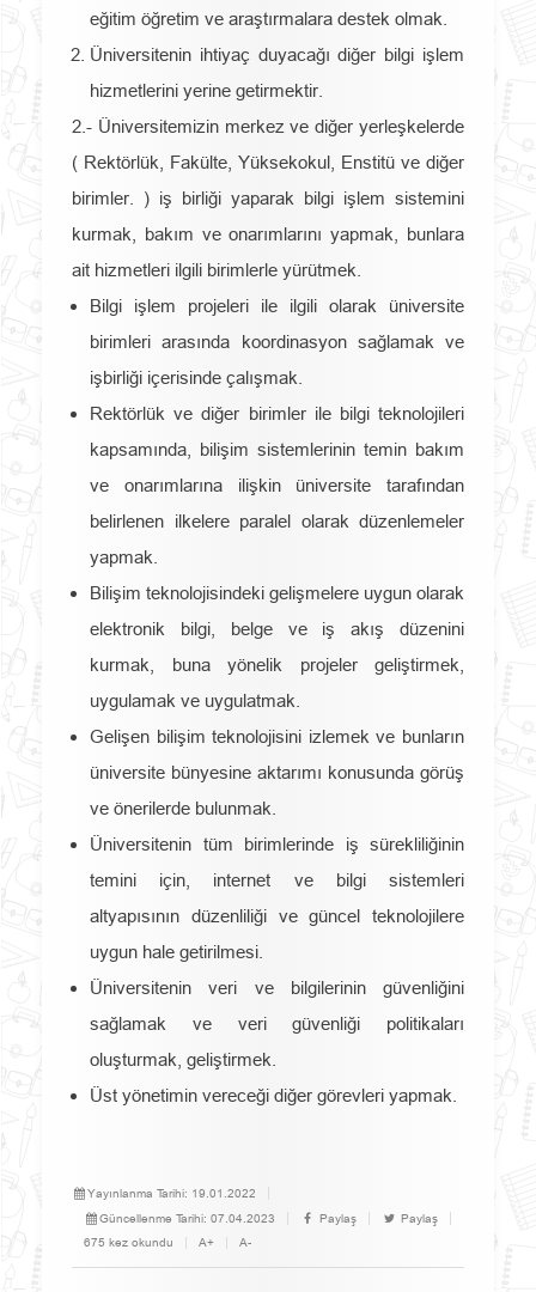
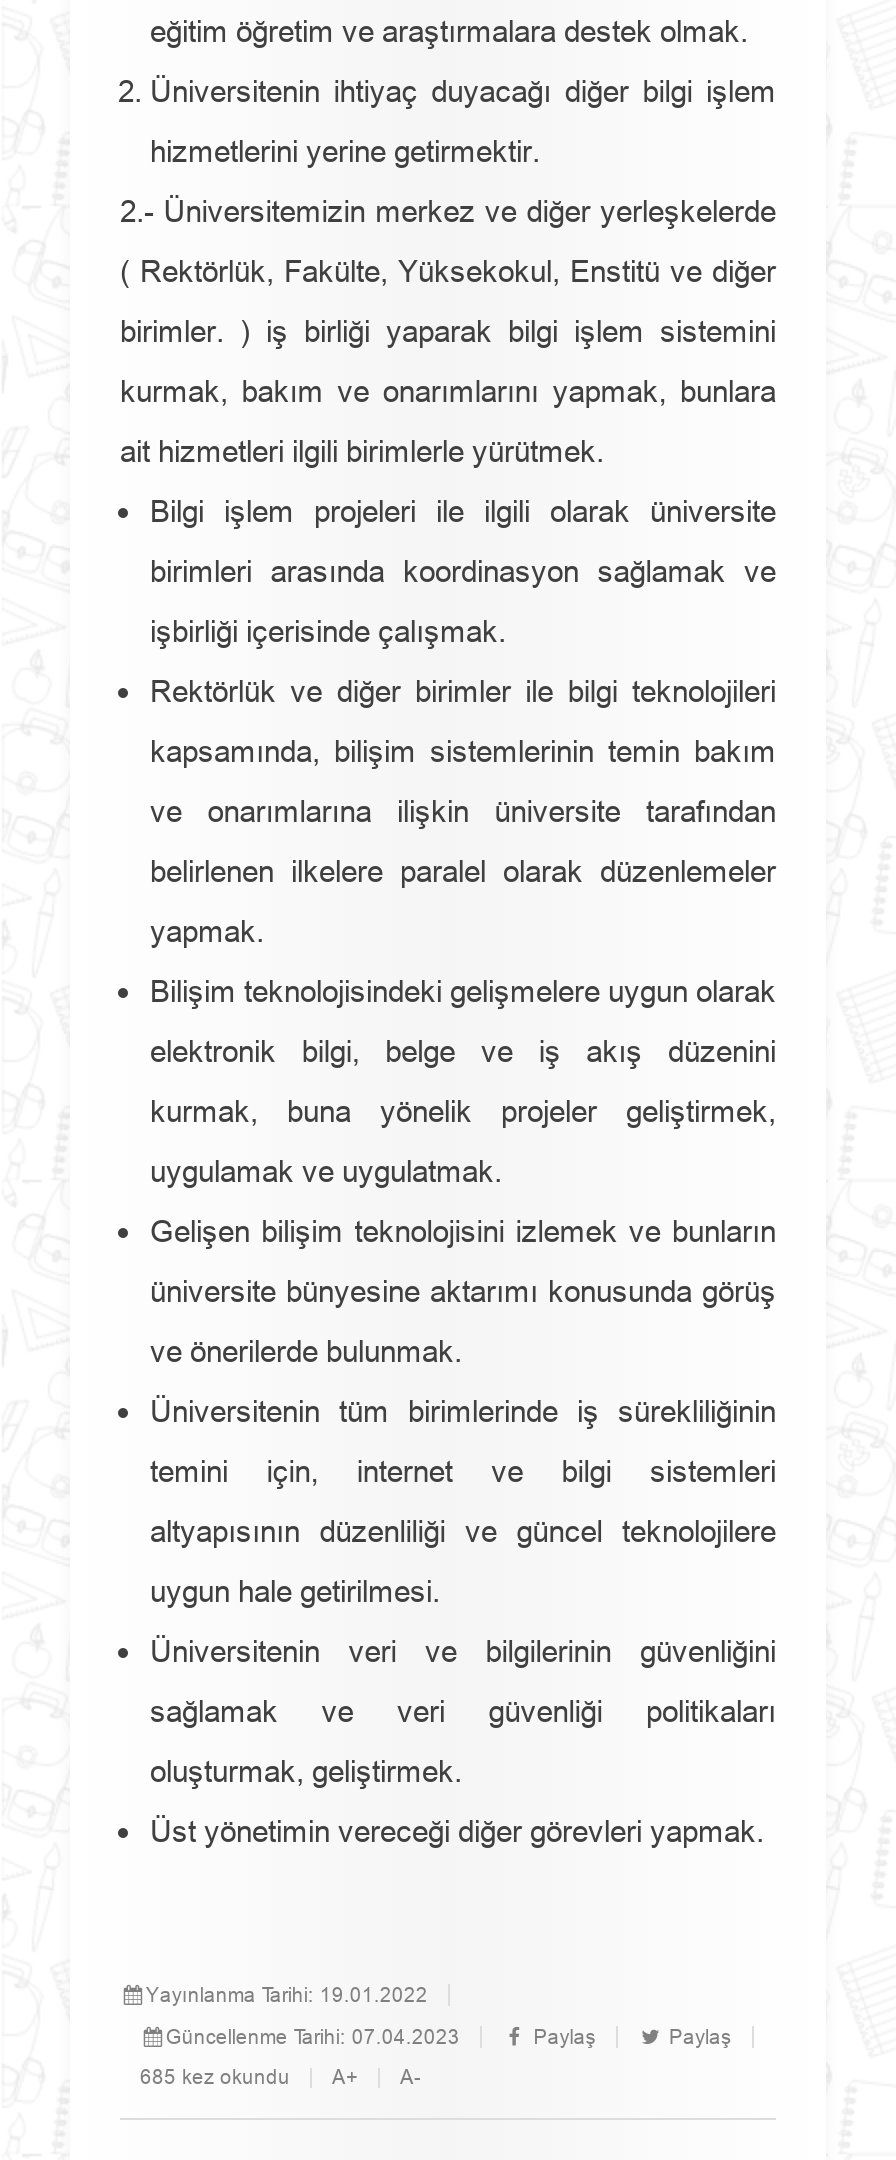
- 675 kez okundu A+ A-
+ 685 kez okundu A+ A-
